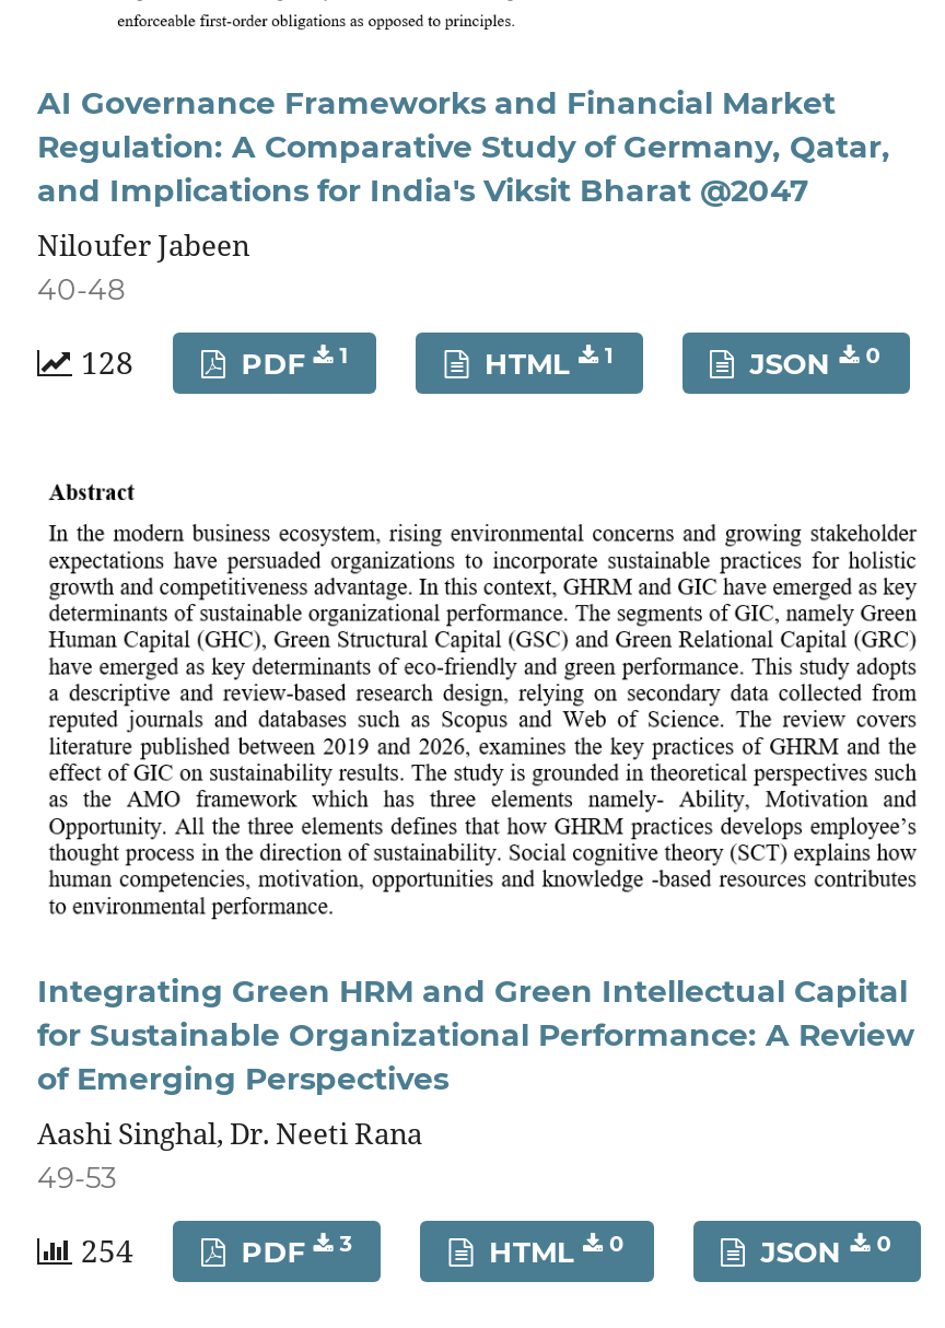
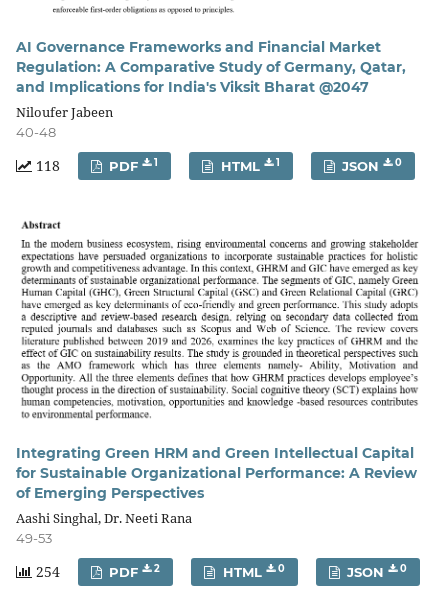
- 128
+ 118

- PDF 3
+ PDF 2
